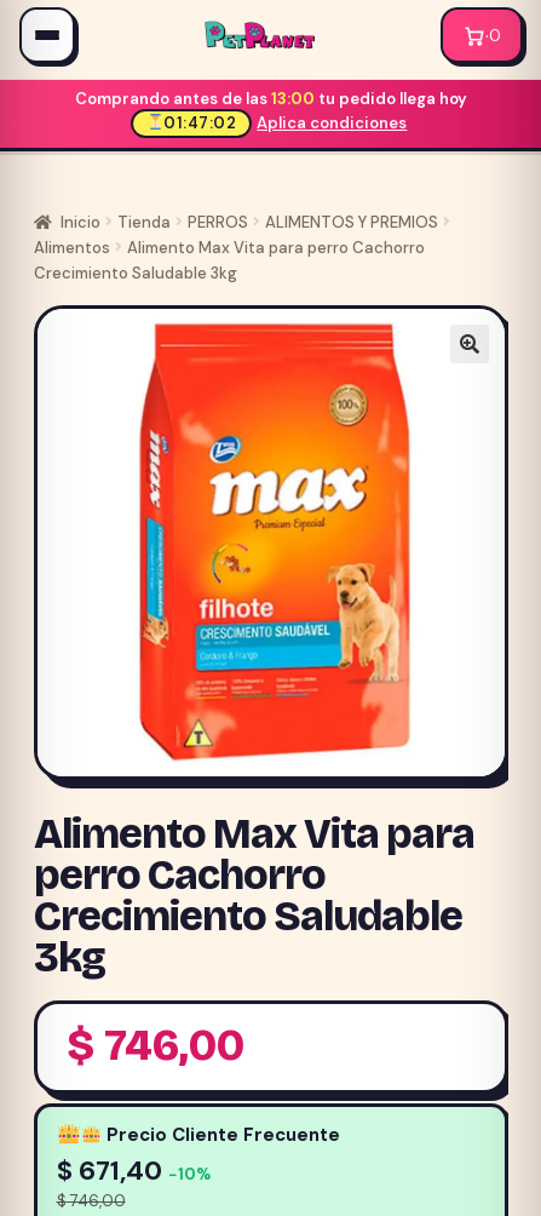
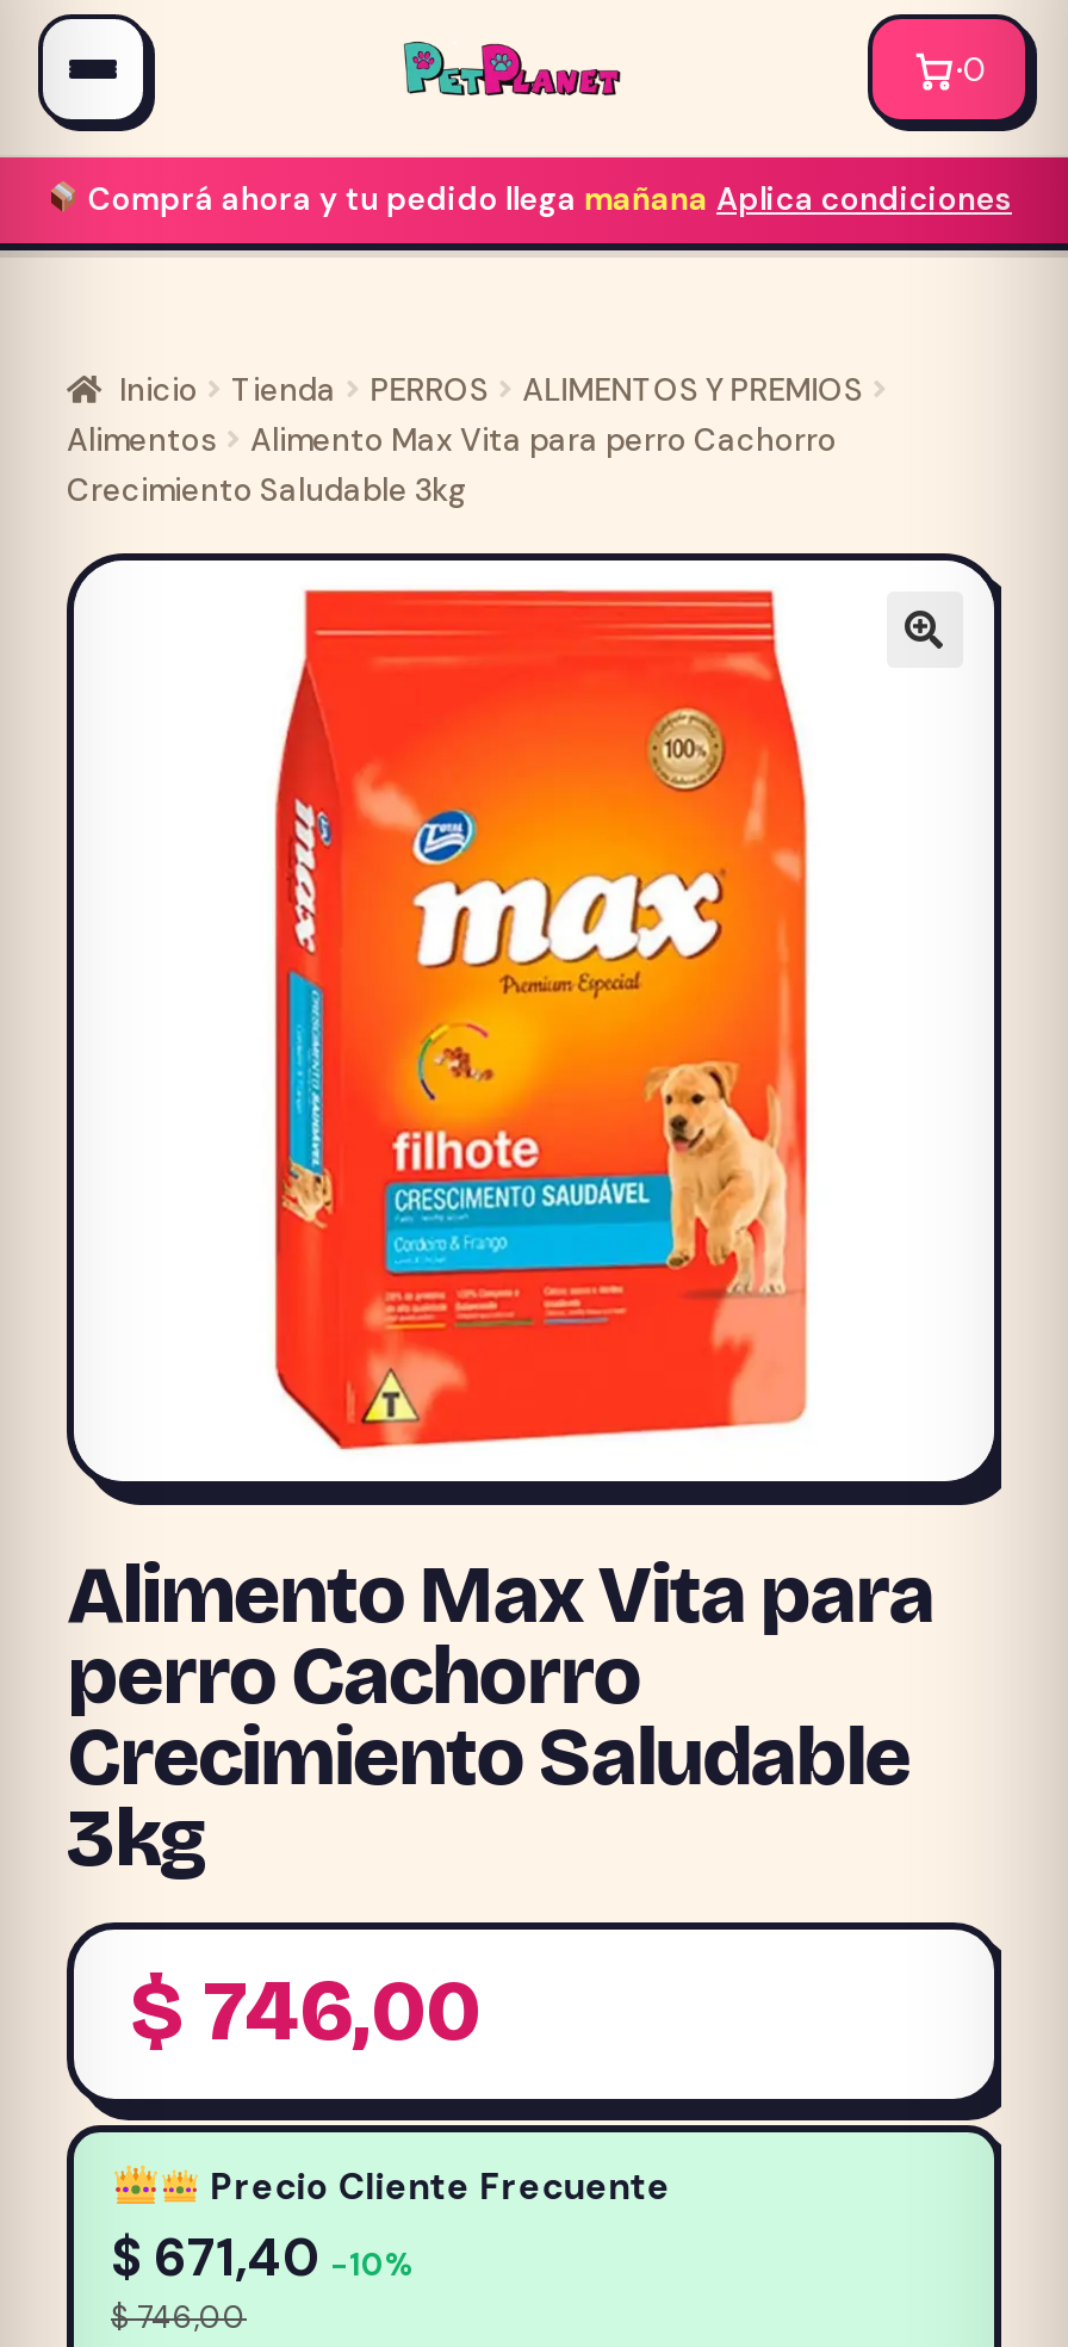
- Comprando antes de las 13:00 tu pedido llega hoy
- 01:47:02
- Aplica condiciones
+ Comprá ahora y tu pedido llega mañana Aplica condiciones
